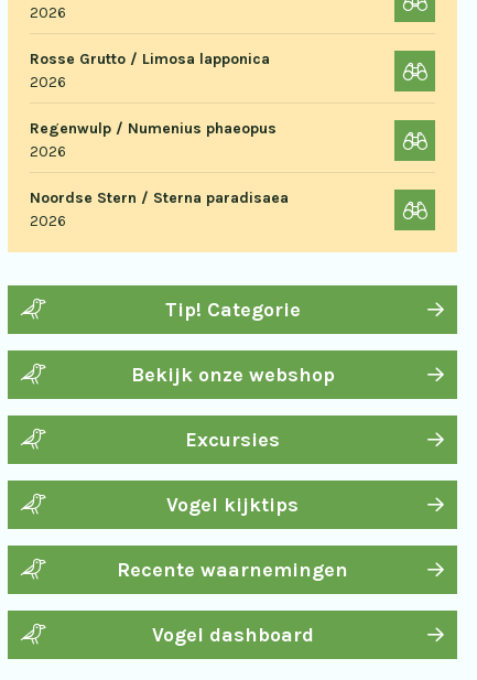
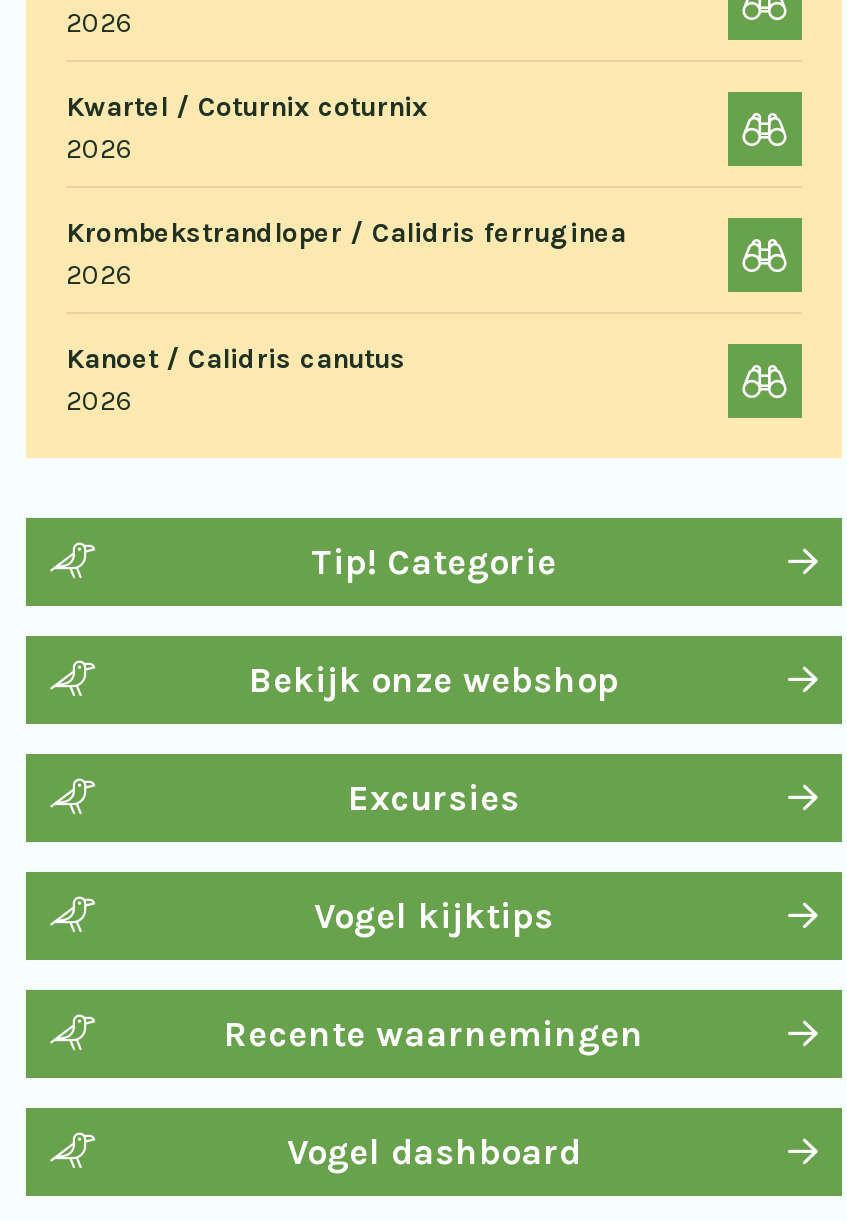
- Rosse Grutto / Limosa lapponica
+ Kwartel / Coturnix coturnix

- Regenwulp / Numenius phaeopus
+ Krombekstrandloper / Calidris ferruginea

- Noordse Stern / Sterna paradisaea
+ Kanoet / Calidris canutus
